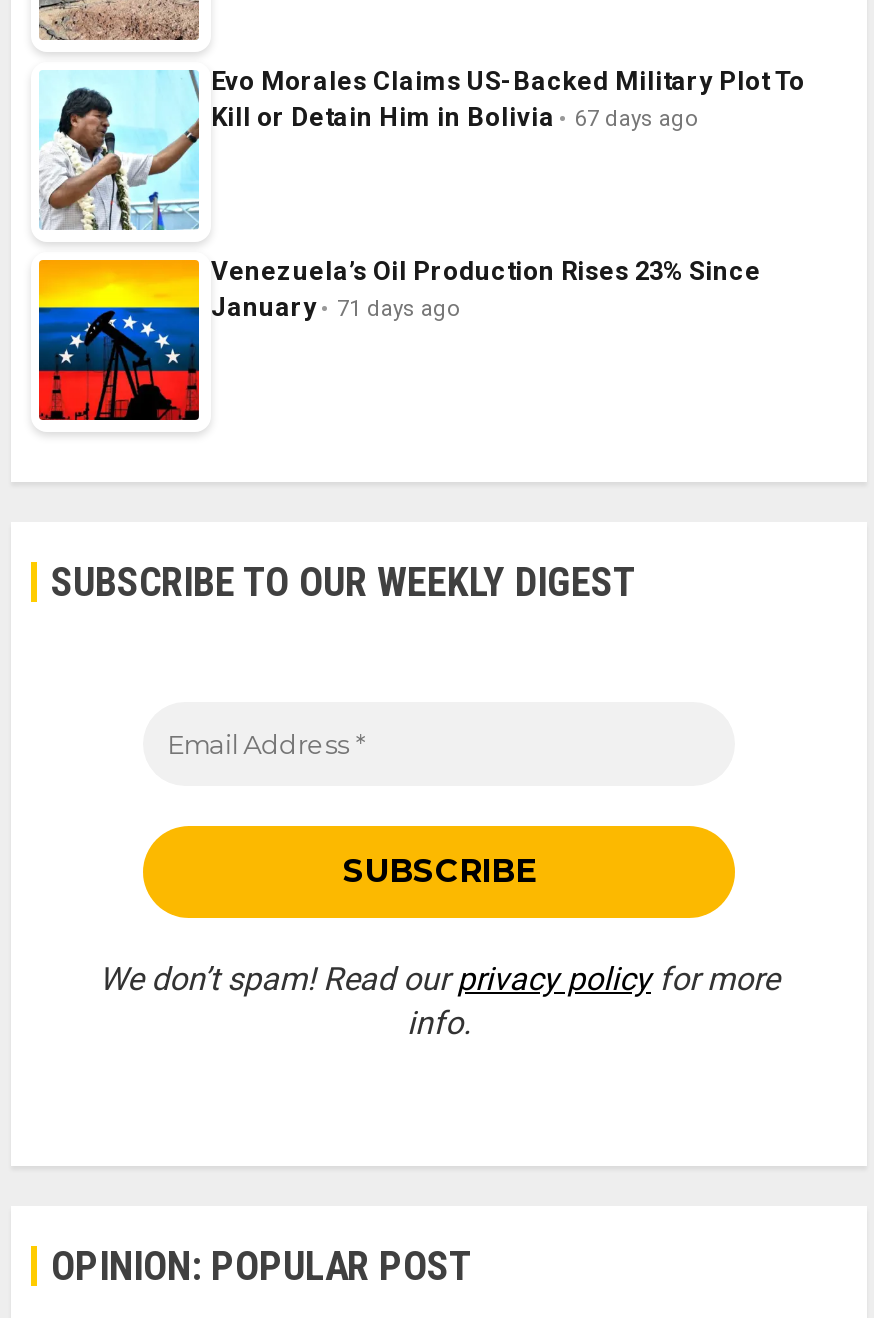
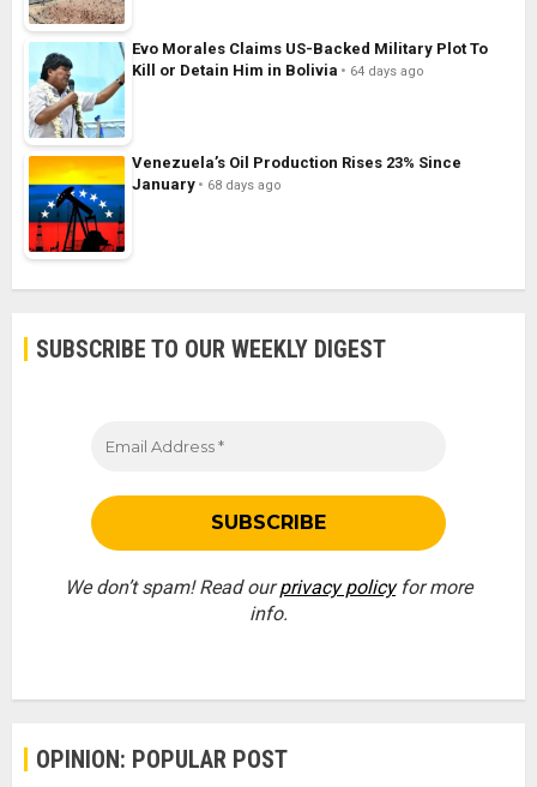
- Kill or Detain Him in Bolivia 67 days ago
+ Kill or Detain Him in Bolivia 64 days ago

- January 71 days ago
+ January 68 days ago
